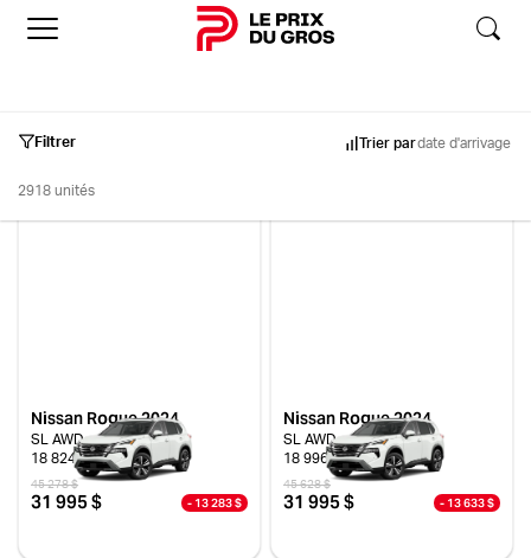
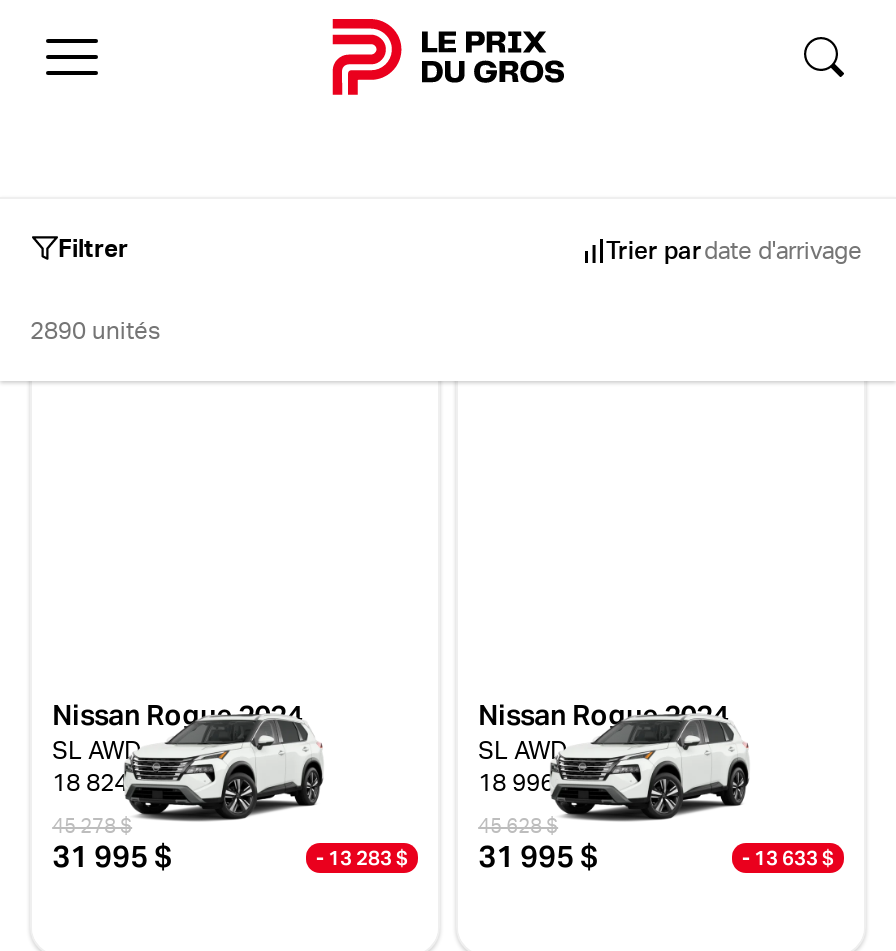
- 2918 unités
+ 2890 unités
